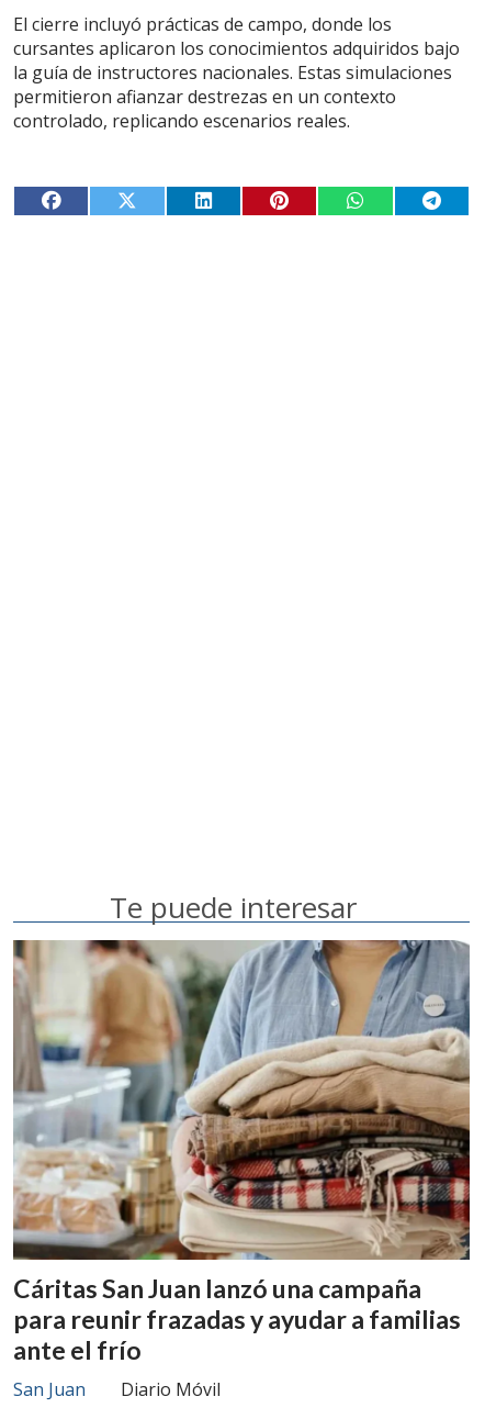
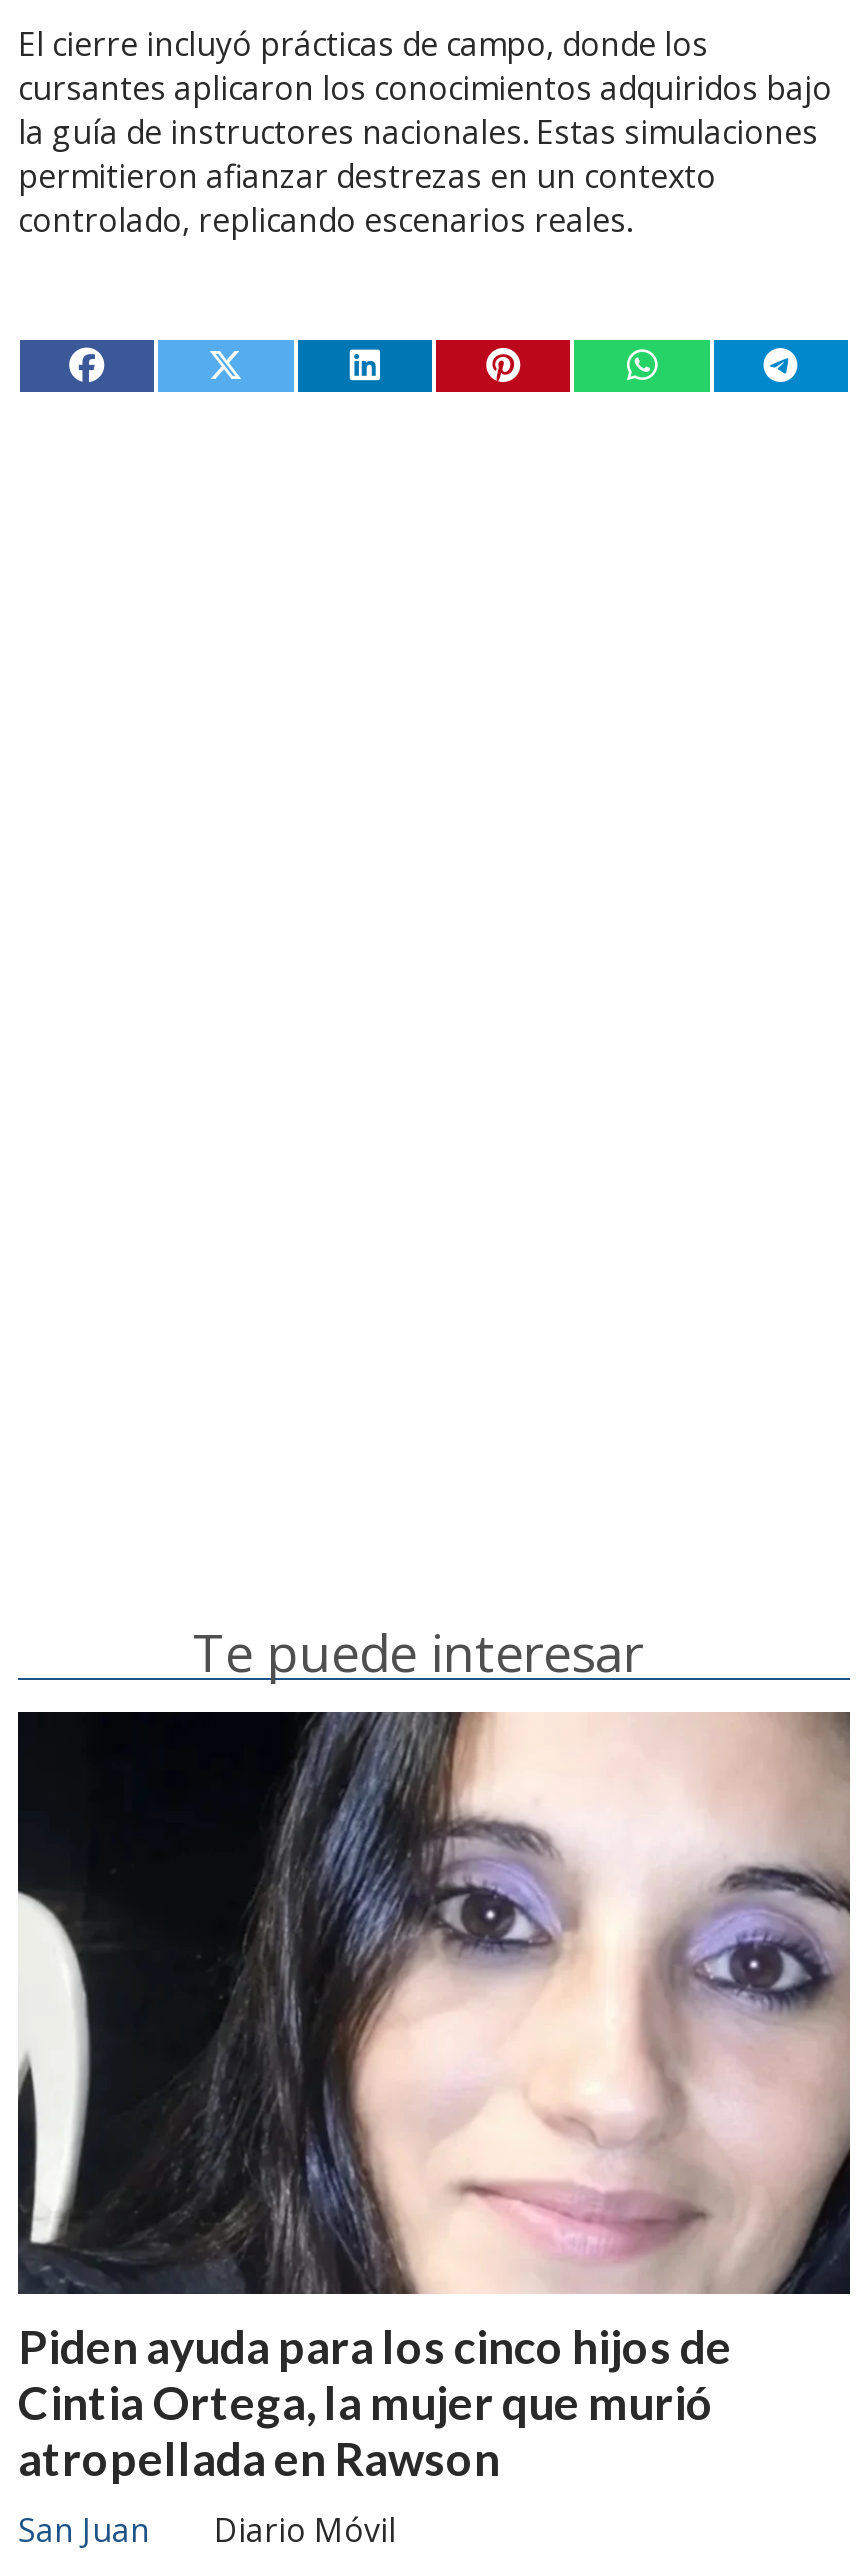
- [image]
- Cáritas San Juan lanzó una campaña
- para reunir frazadas y ayudar a familias
- ante el frío
+ [image]
+ Piden ayuda para los cinco hijos de
+ Cintia Ortega, la mujer que murió
+ atropellada en Rawson
